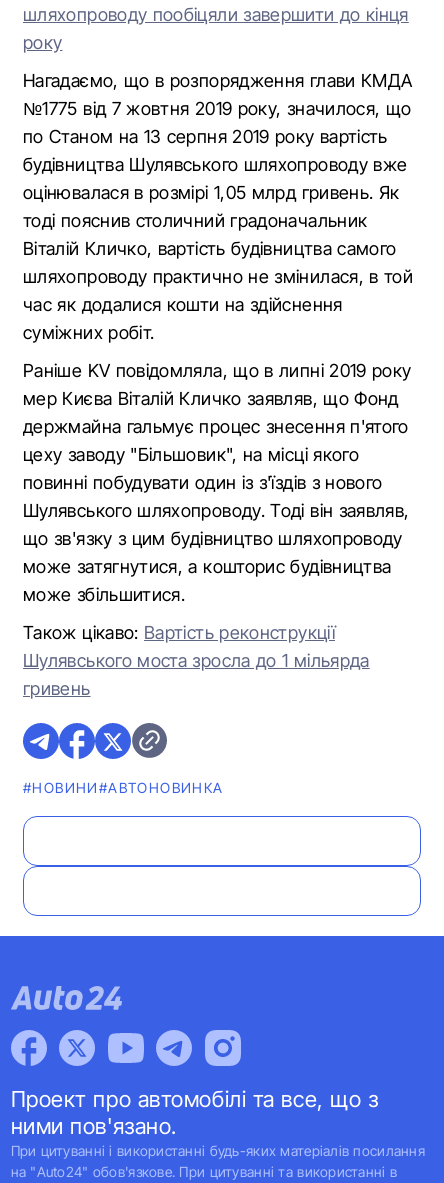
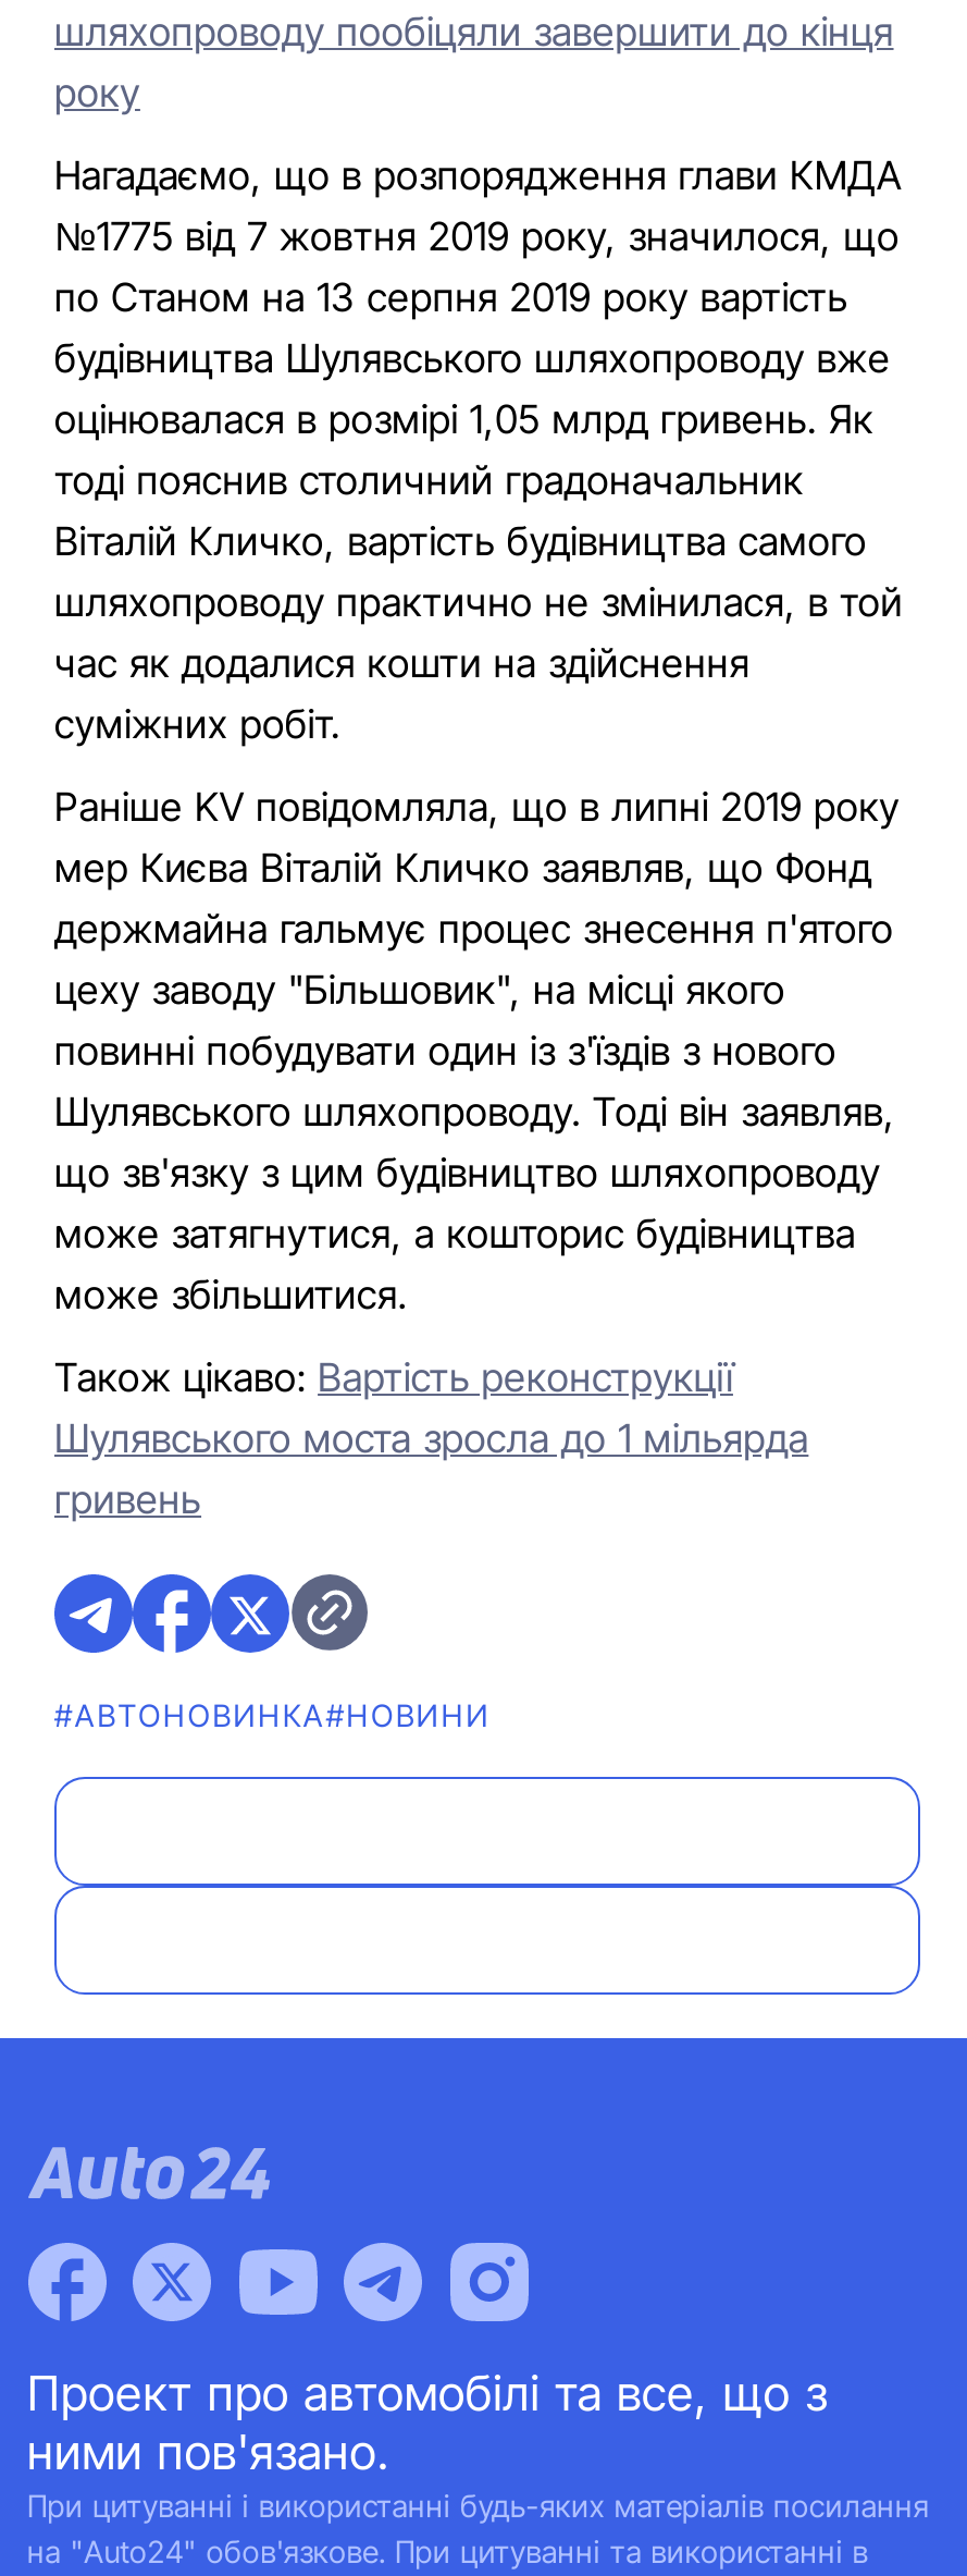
- #НОВИНИ#АВТОНОВИНКА
+ #АВТОНОВИНКА#НОВИНИ
